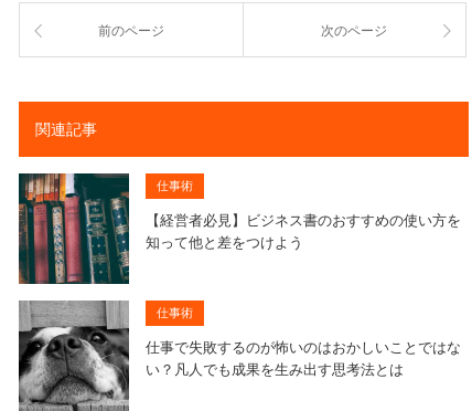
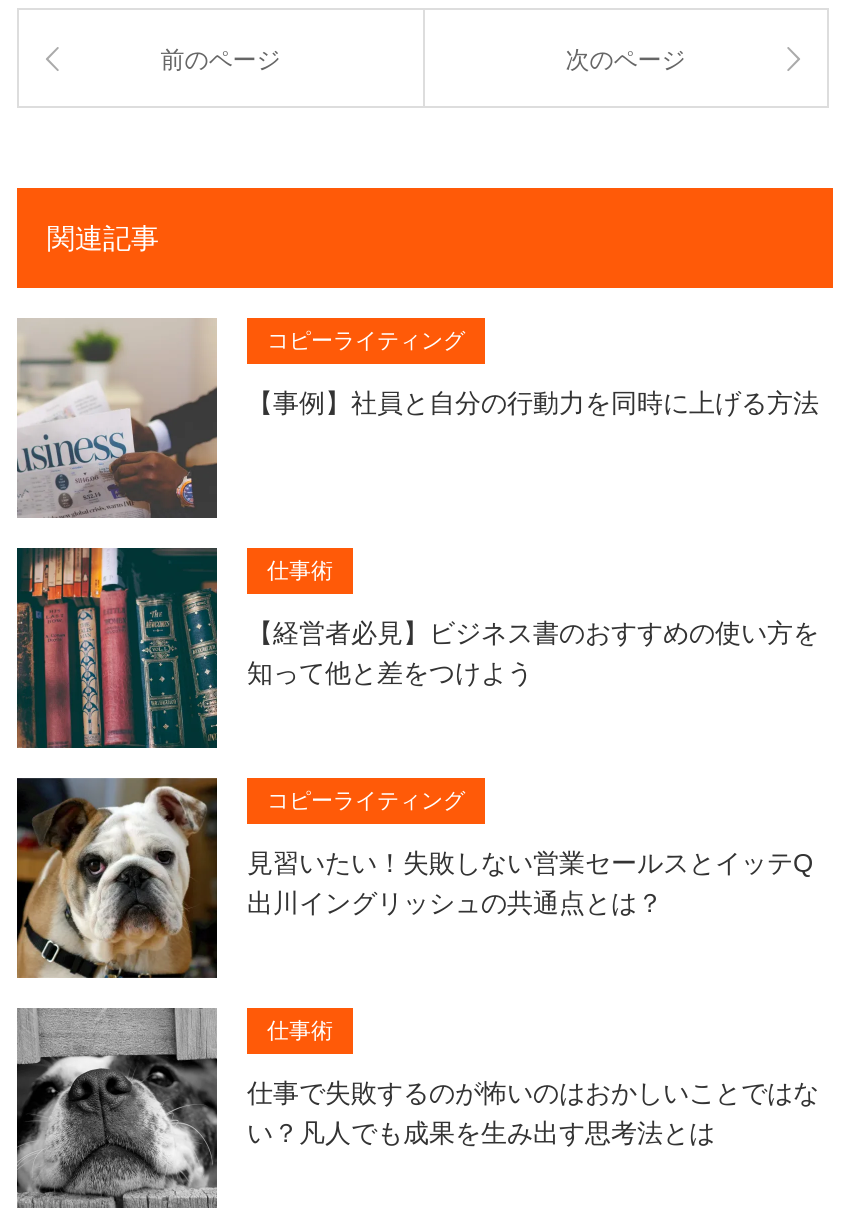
+ [image]
+ コピーライティング
+ 【事例】社員と自分の行動力を同時に上げる方法

+ [image]
+ コピーライティング
+ 見習いたい！失敗しない営業セールスとイッテQ
+ 出川イングリッシュの共通点とは？
